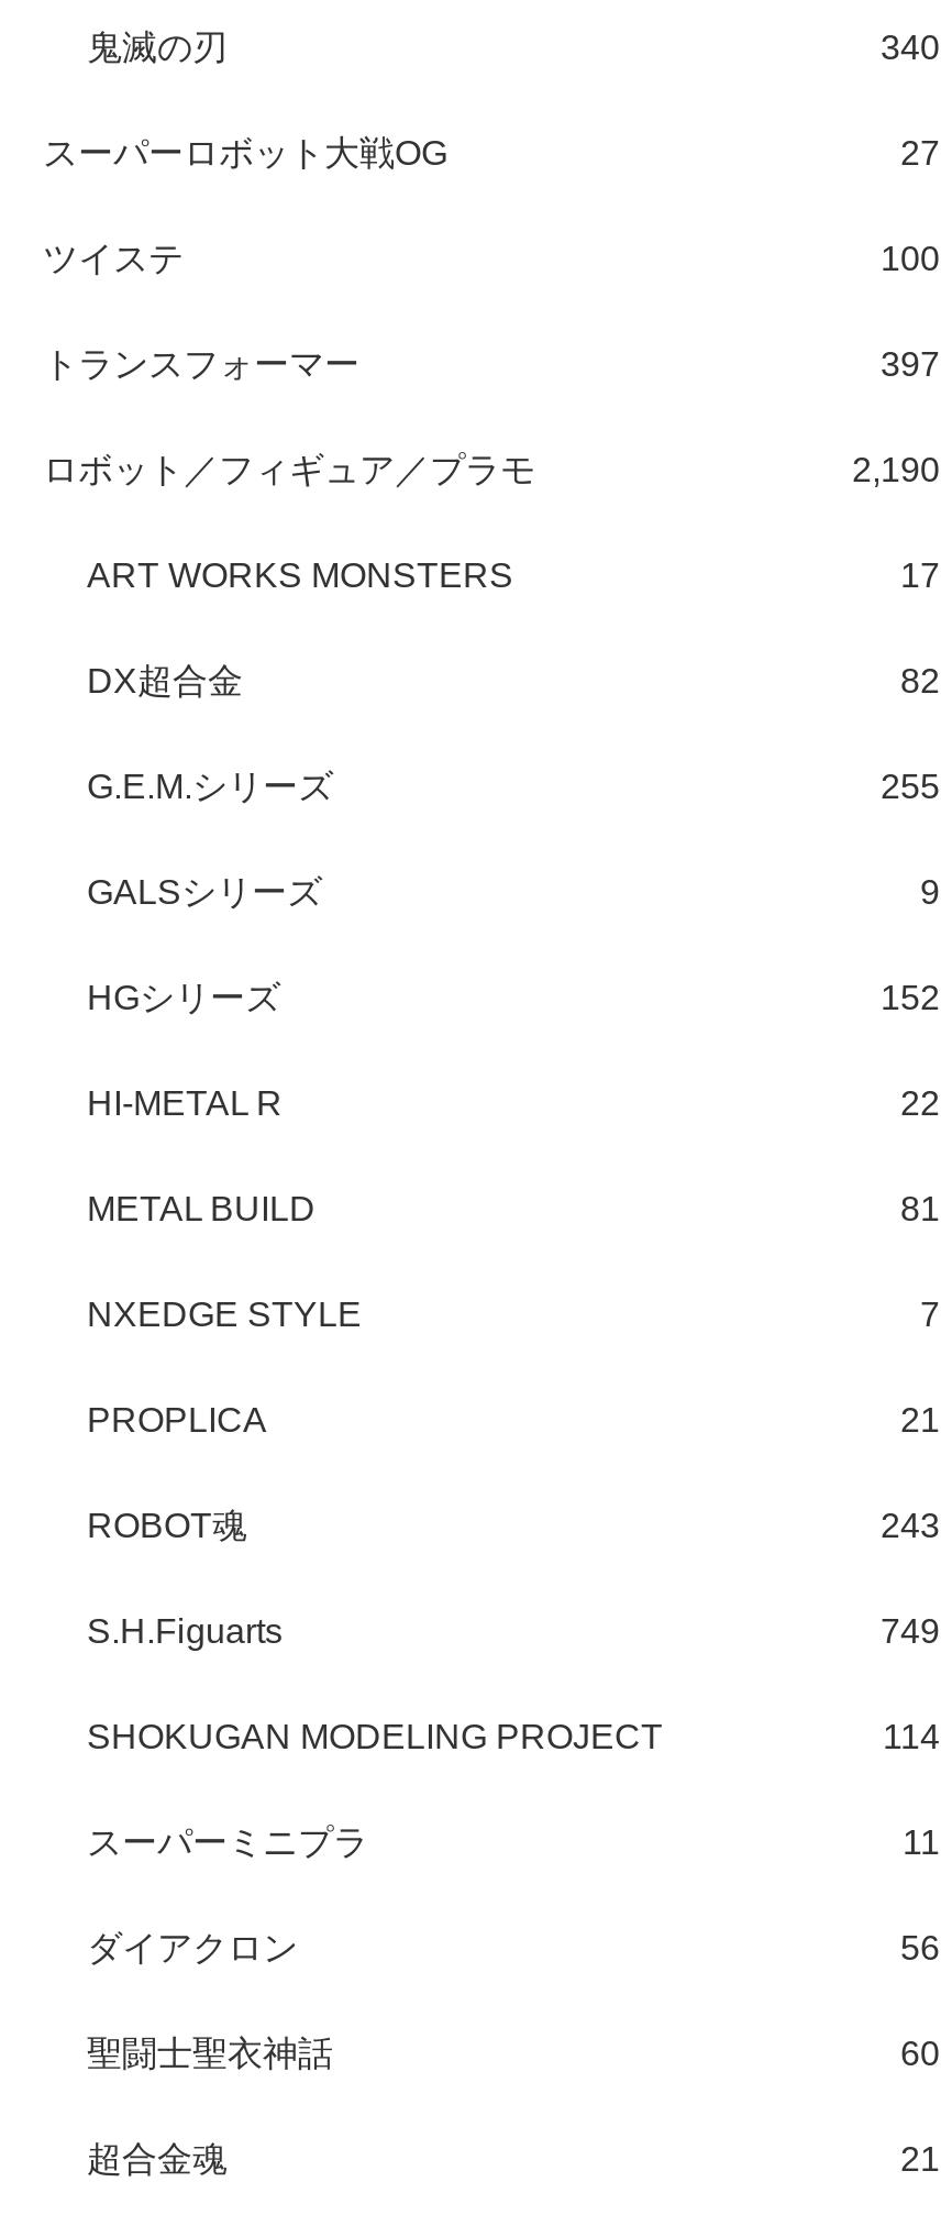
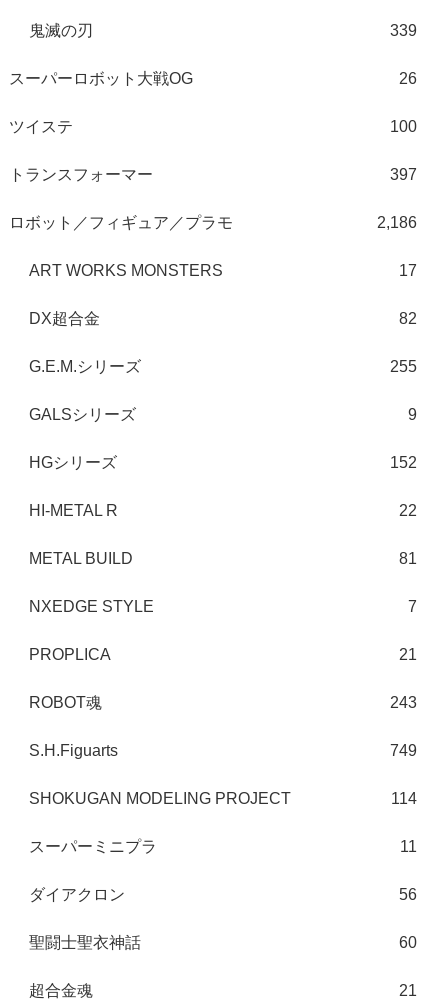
- 340
+ 339

- 27
+ 26

- 2,190
+ 2,186
